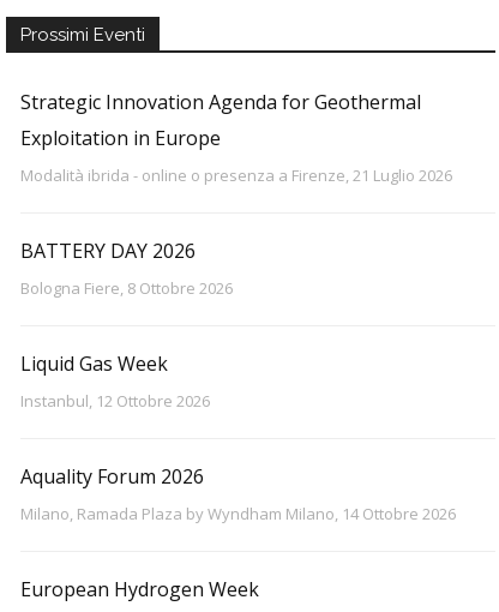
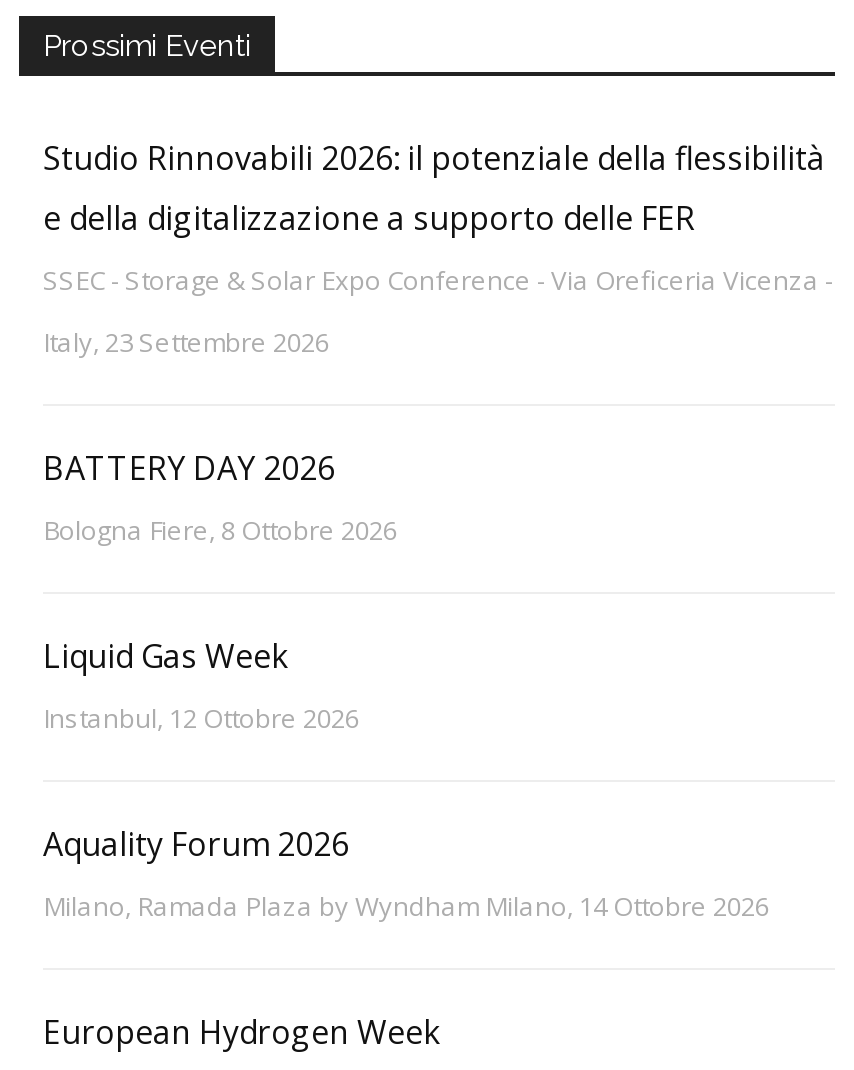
- Strategic Innovation Agenda for Geothermal
- Exploitation in Europe
- Modalità ibrida - online o presenza a Firenze, 21 Luglio 2026
+ Studio Rinnovabili 2026: il potenziale della flessibilità
+ e della digitalizzazione a supporto delle FER
+ SSEC - Storage & Solar Expo Conference - Via Oreficeria Vicenza -
+ Italy, 23 Settembre 2026
